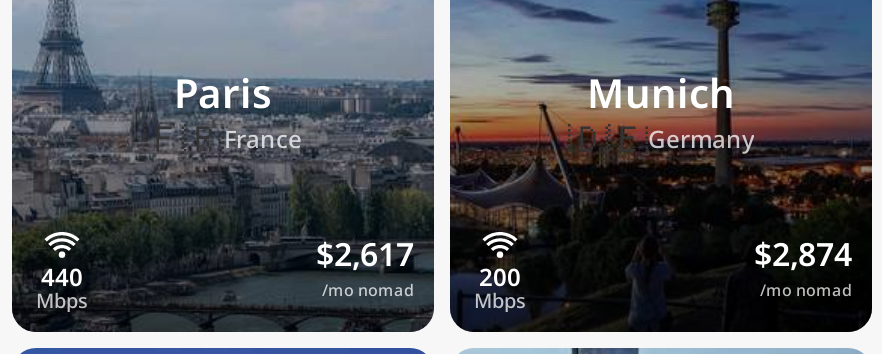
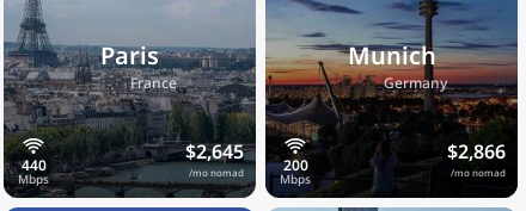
- $2,617
+ $2,645

- $2,874
+ $2,866
